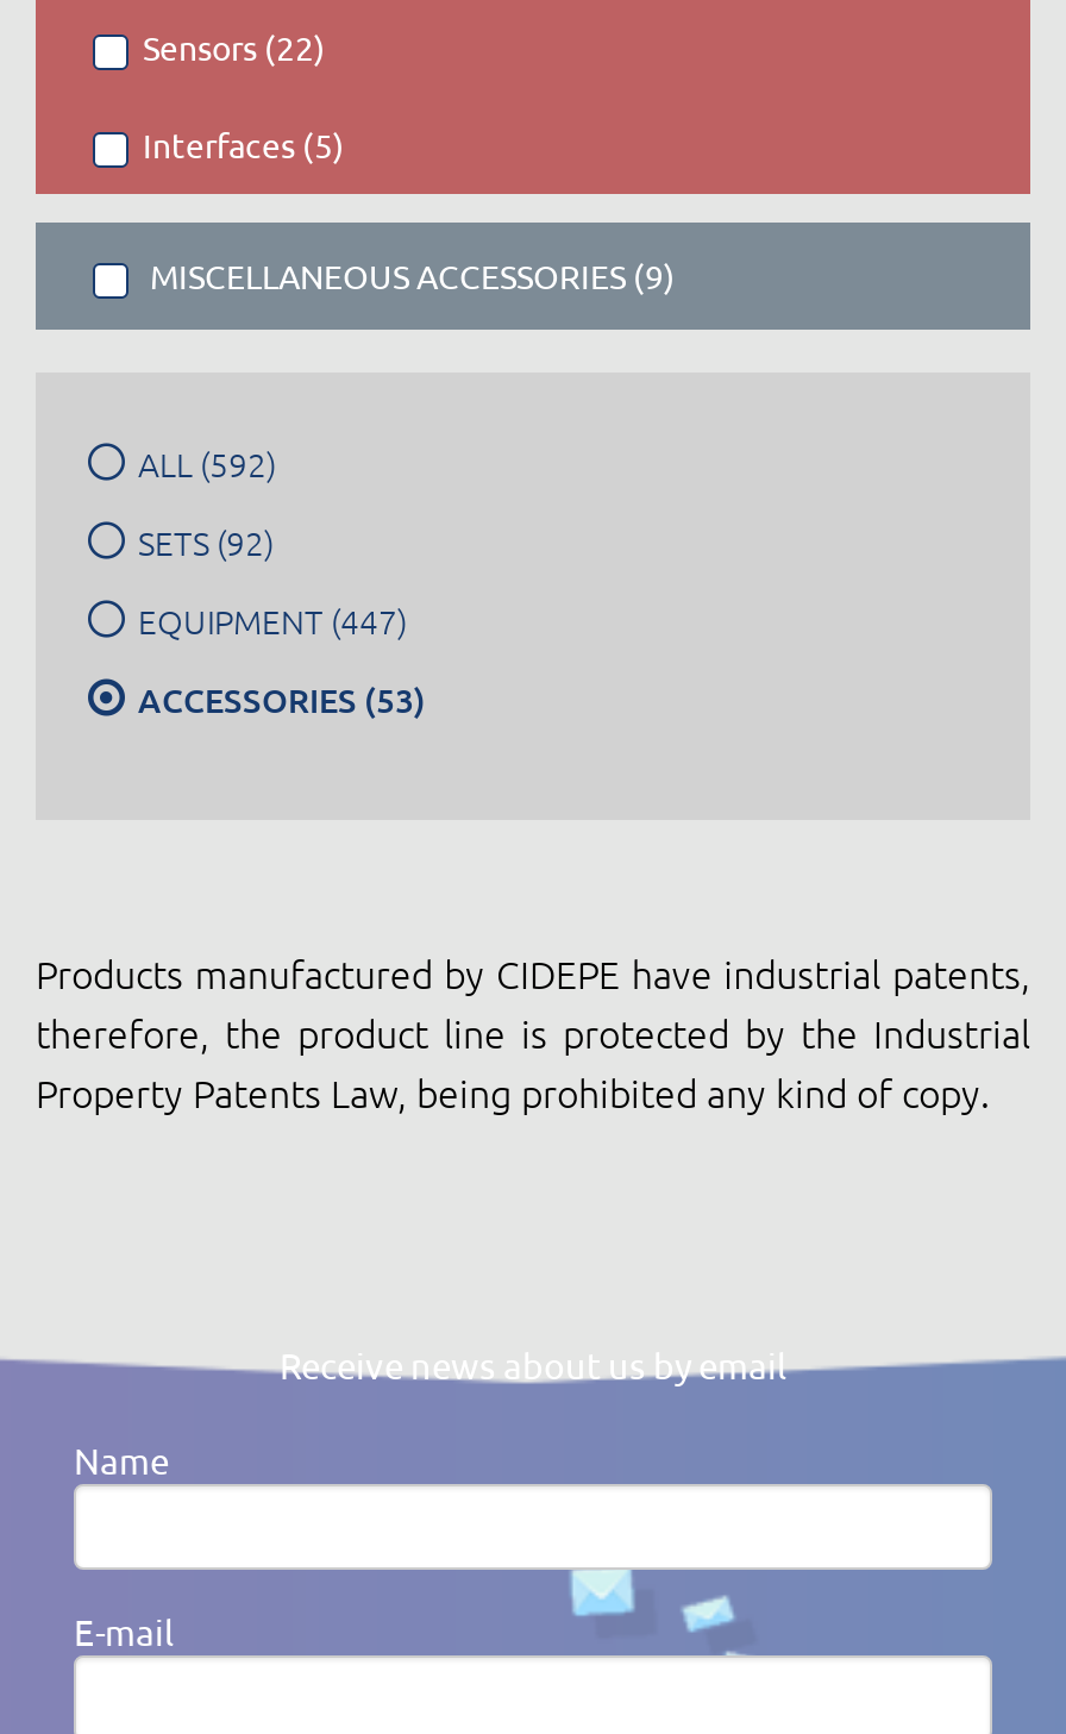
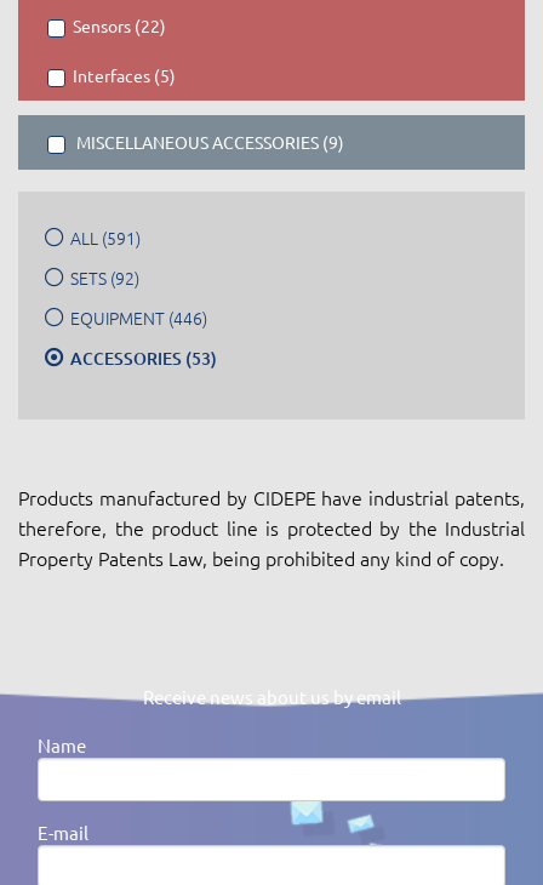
- ALL (592)
+ ALL (591)

- EQUIPMENT (447)
+ EQUIPMENT (446)
